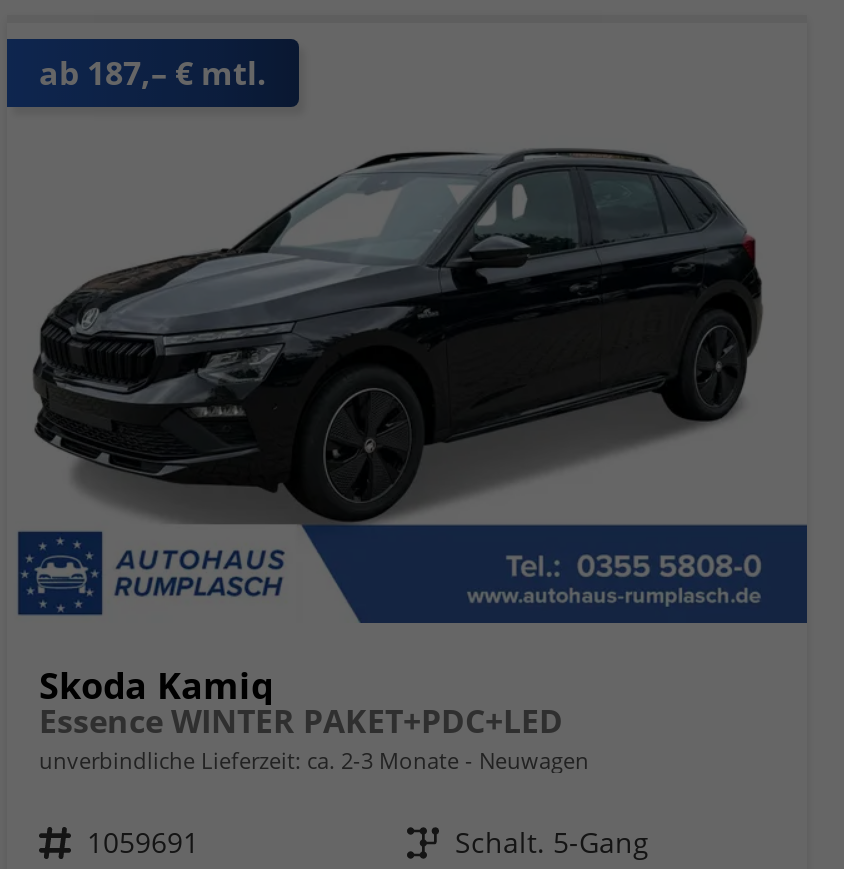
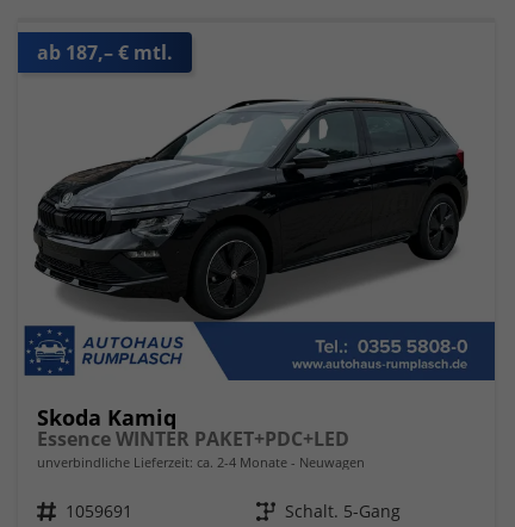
- unverbindliche Lieferzeit: ca. 2-3 Monate Neuwagen
+ unverbindliche Lieferzeit: ca. 2-4 Monate Neuwagen
